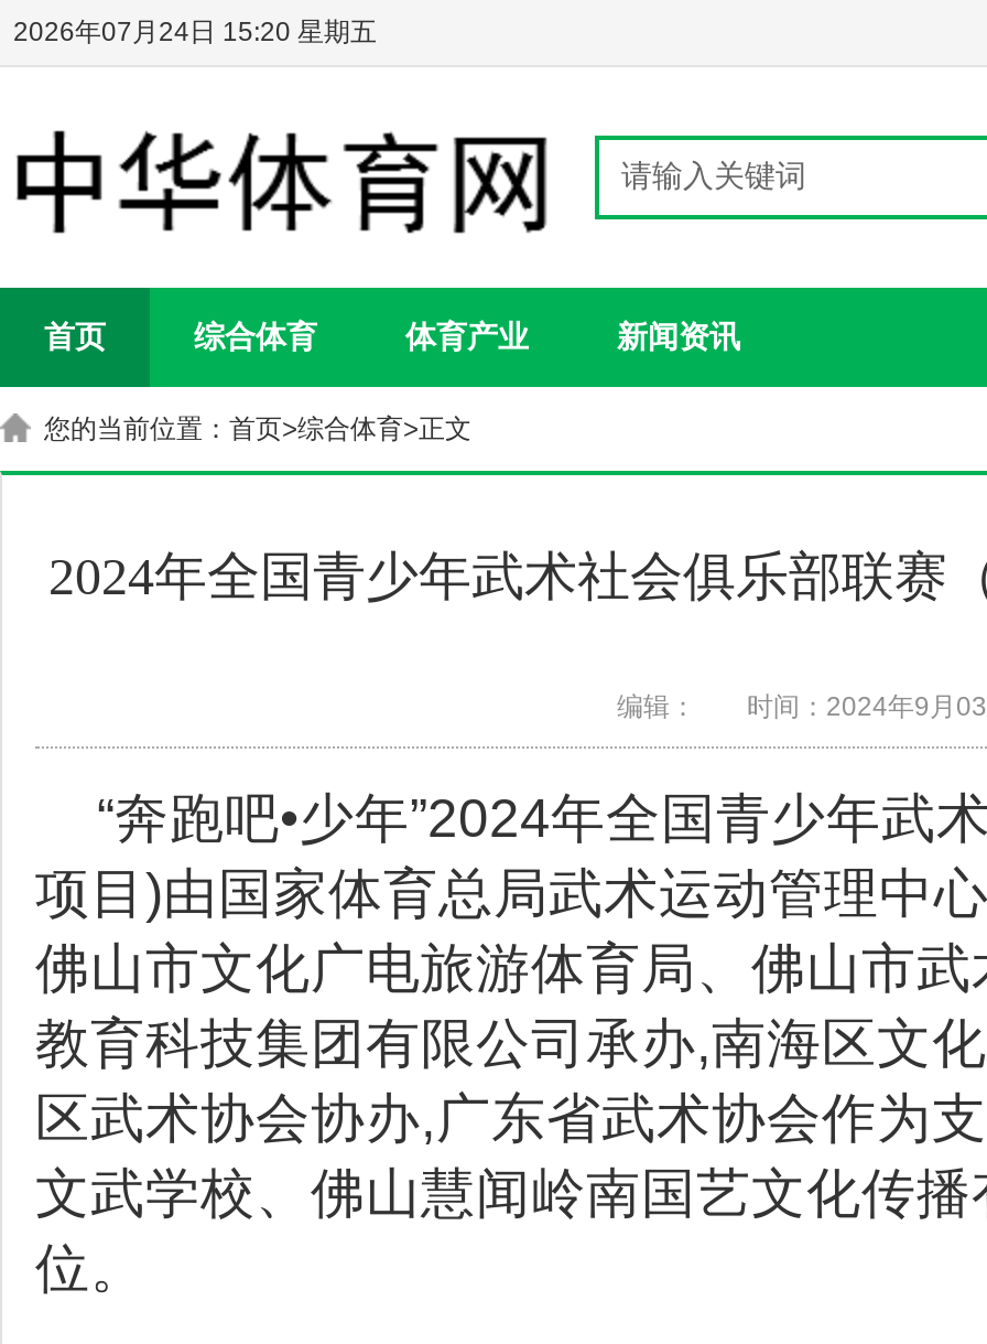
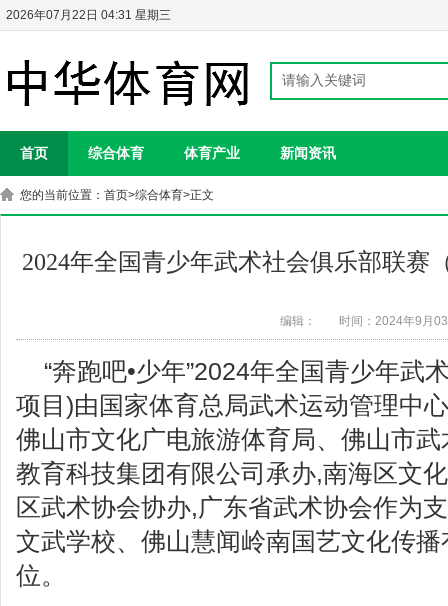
- 2026年07月24日 15:20 星期五
+ 2026年07月22日 04:31 星期三
